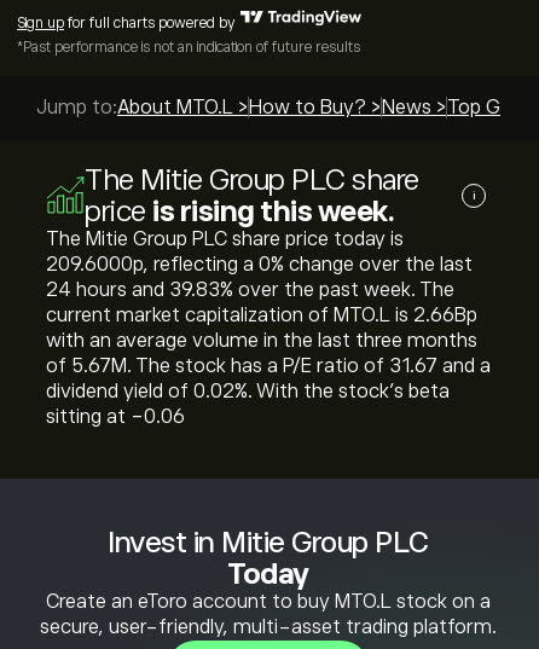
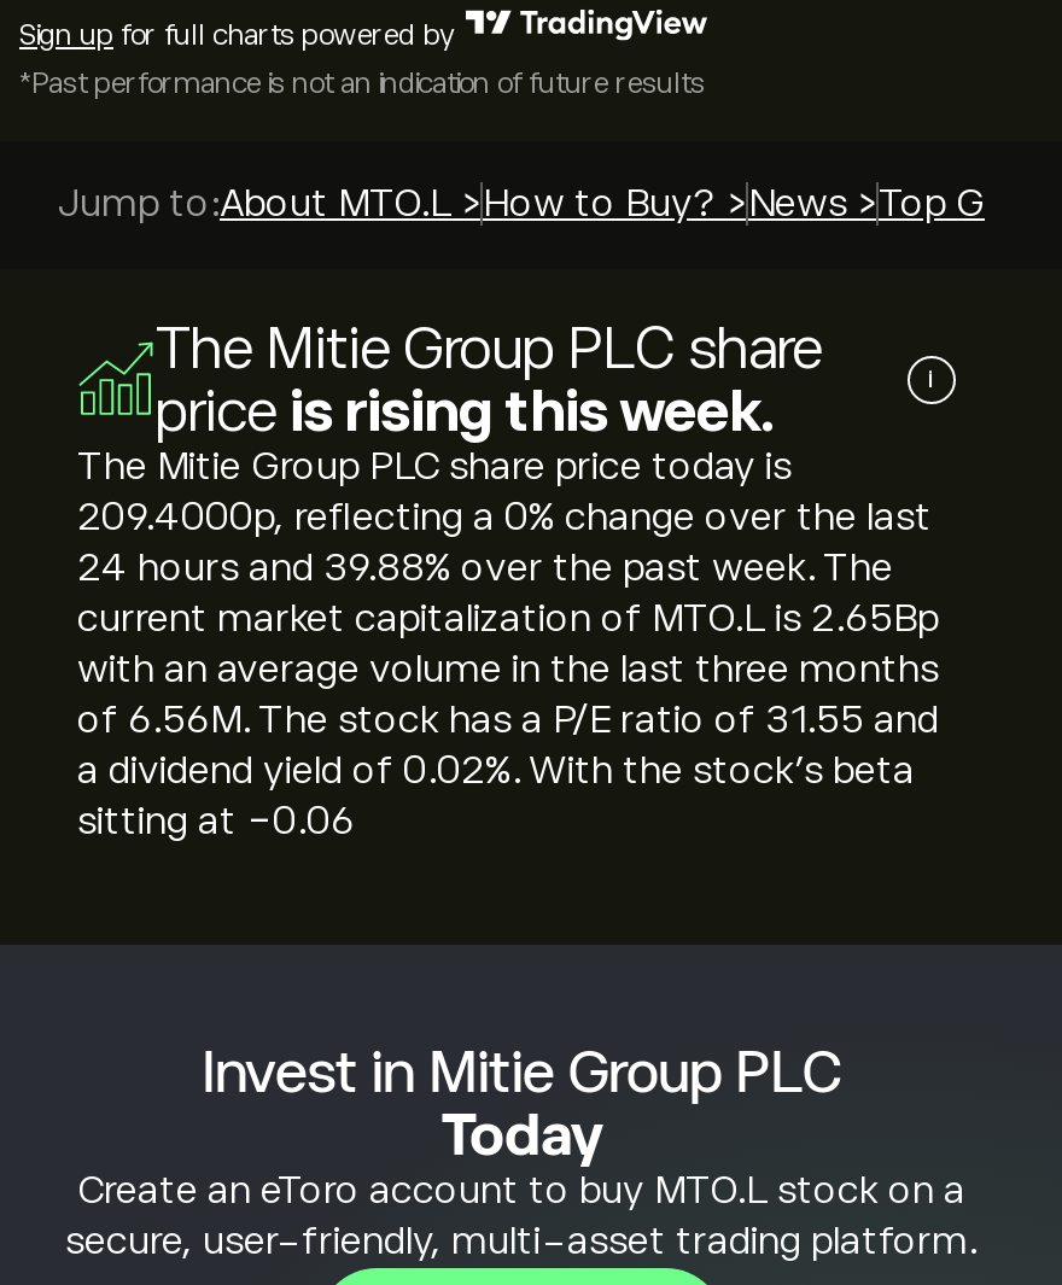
- 209.6000p, reflecting a 0% change over the last
+ 209.4000p, reflecting a 0% change over the last

- 24 hours and 39.83% over the past week. The
+ 24 hours and 39.88% over the past week. The

- current market capitalization of MTO.L is 2.66Bp
+ current market capitalization of MTO.L is 2.65Bp

- of 5.67M. The stock has a P/E ratio of 31.67 and a
- dividend yield of 0.02%. With the stock’s beta
+ of 6.56M. The stock has a P/E ratio of 31.55 and
+ a dividend yield of 0.02%. With the stock’s beta
